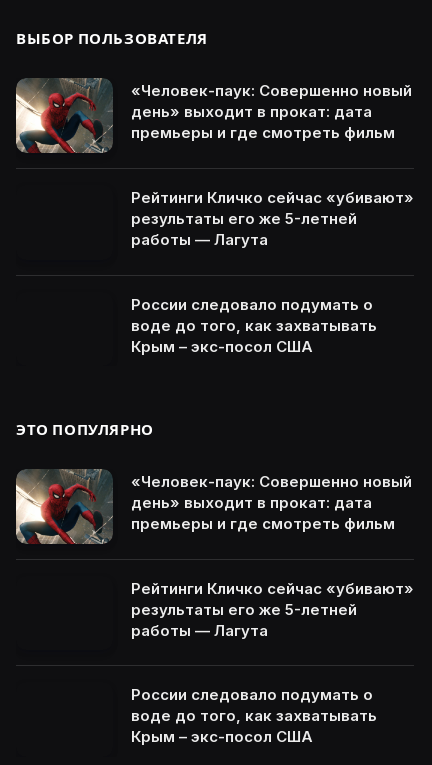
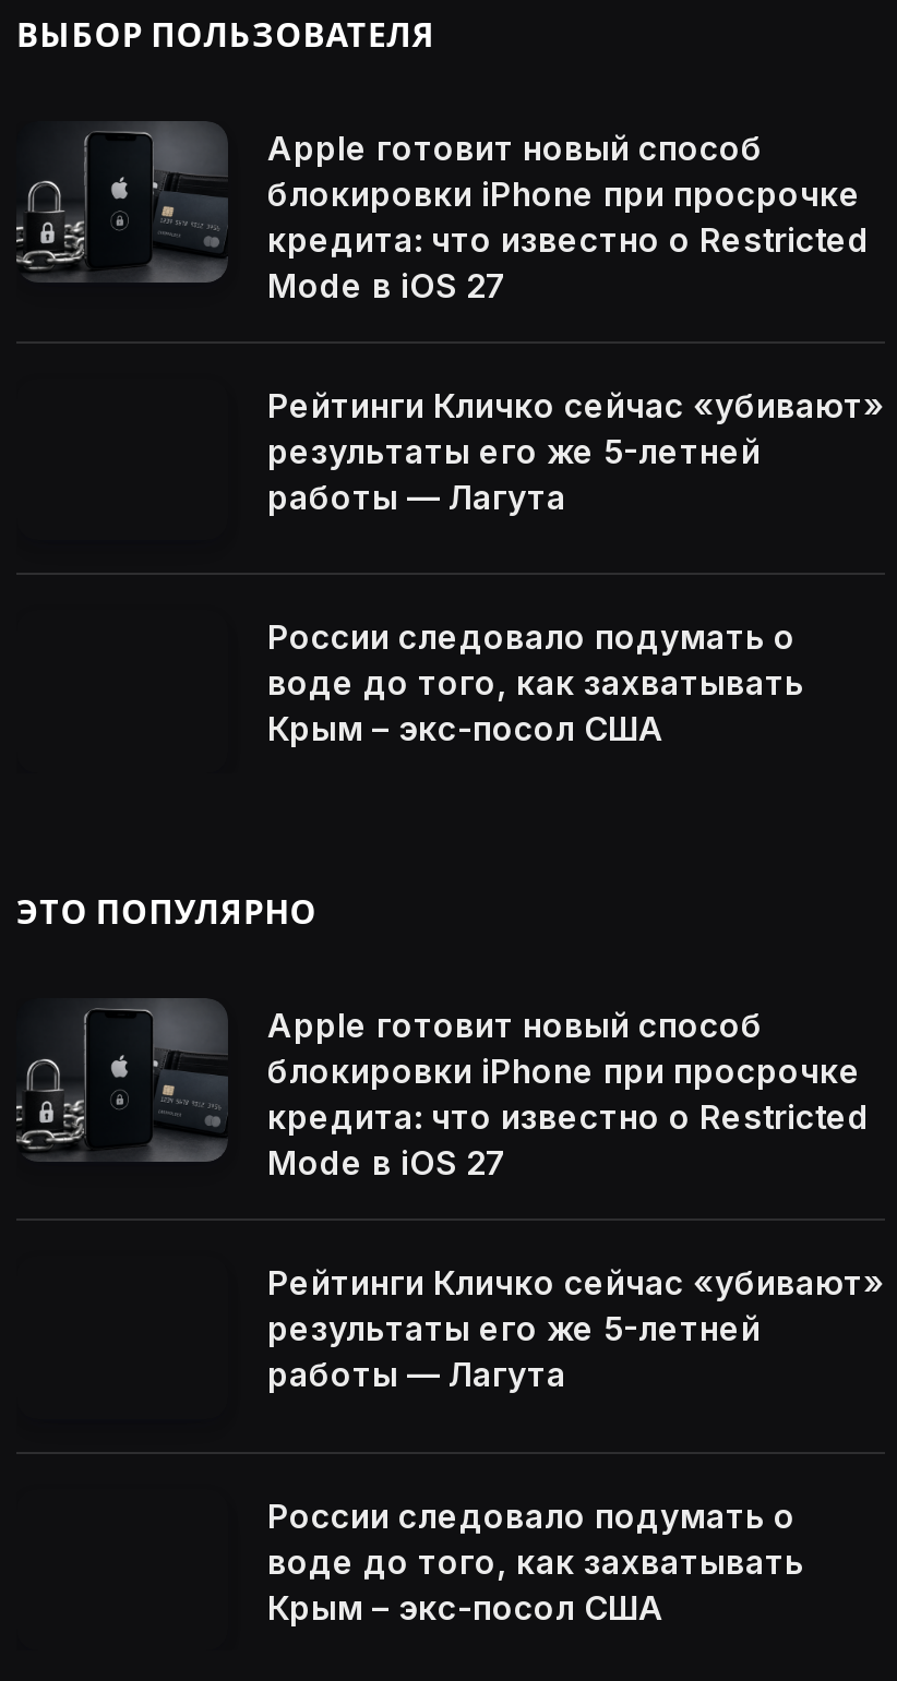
- [image]
- «Человек-паук: Совершенно новый
- день» выходит в прокат: дата
- премьеры и где смотреть фильм
+ [image]
+ Apple готовит новый способ
+ блокировки iPhone при просрочке
+ кредита: что известно о Restricted
+ Mode в iOS 27

- [image]
- «Человек-паук: Совершенно новый
- день» выходит в прокат: дата
- премьеры и где смотреть фильм
+ [image]
+ Apple готовит новый способ
+ блокировки iPhone при просрочке
+ кредита: что известно о Restricted
+ Mode в iOS 27
